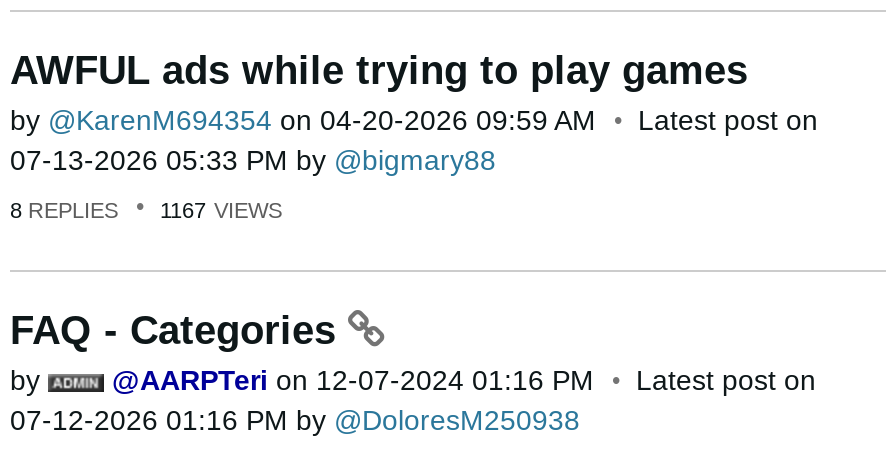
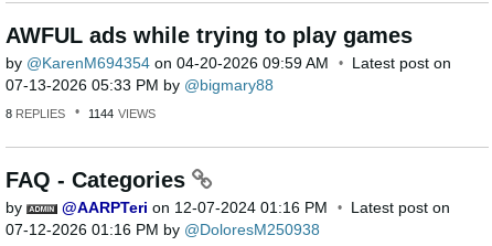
- 8 REPLIES 1167 VIEWS
+ 8 REPLIES 1144 VIEWS
